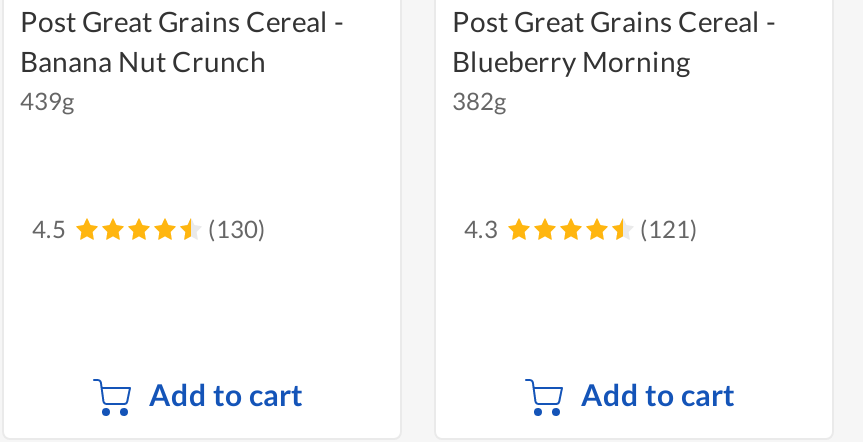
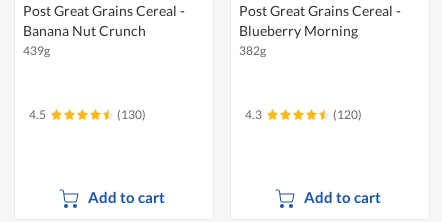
- (121)
+ (120)
